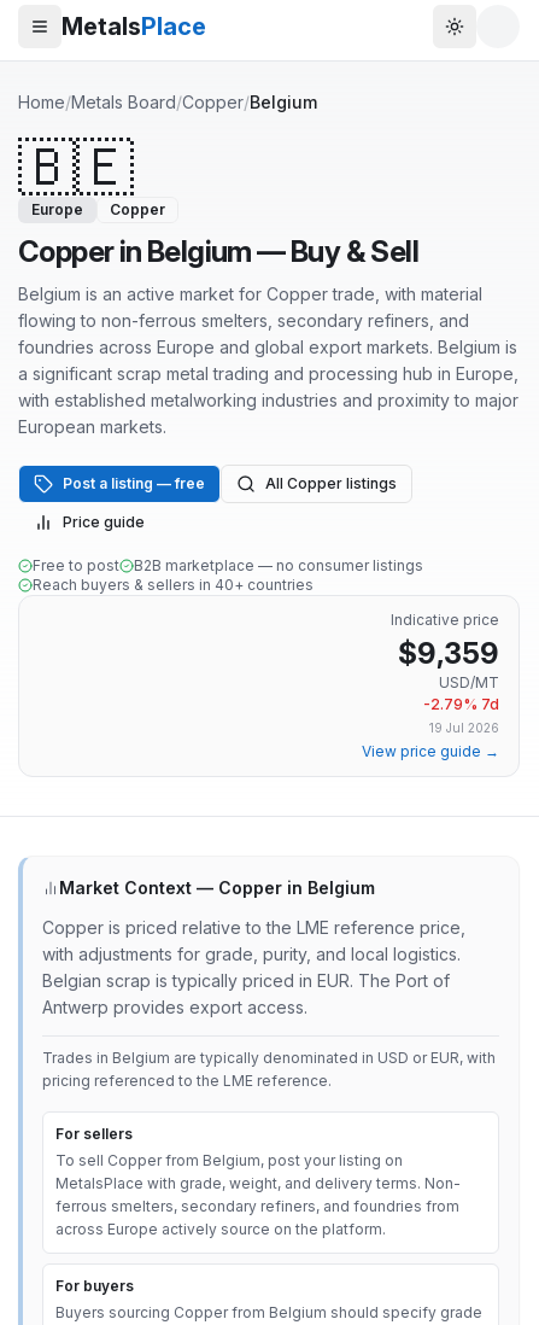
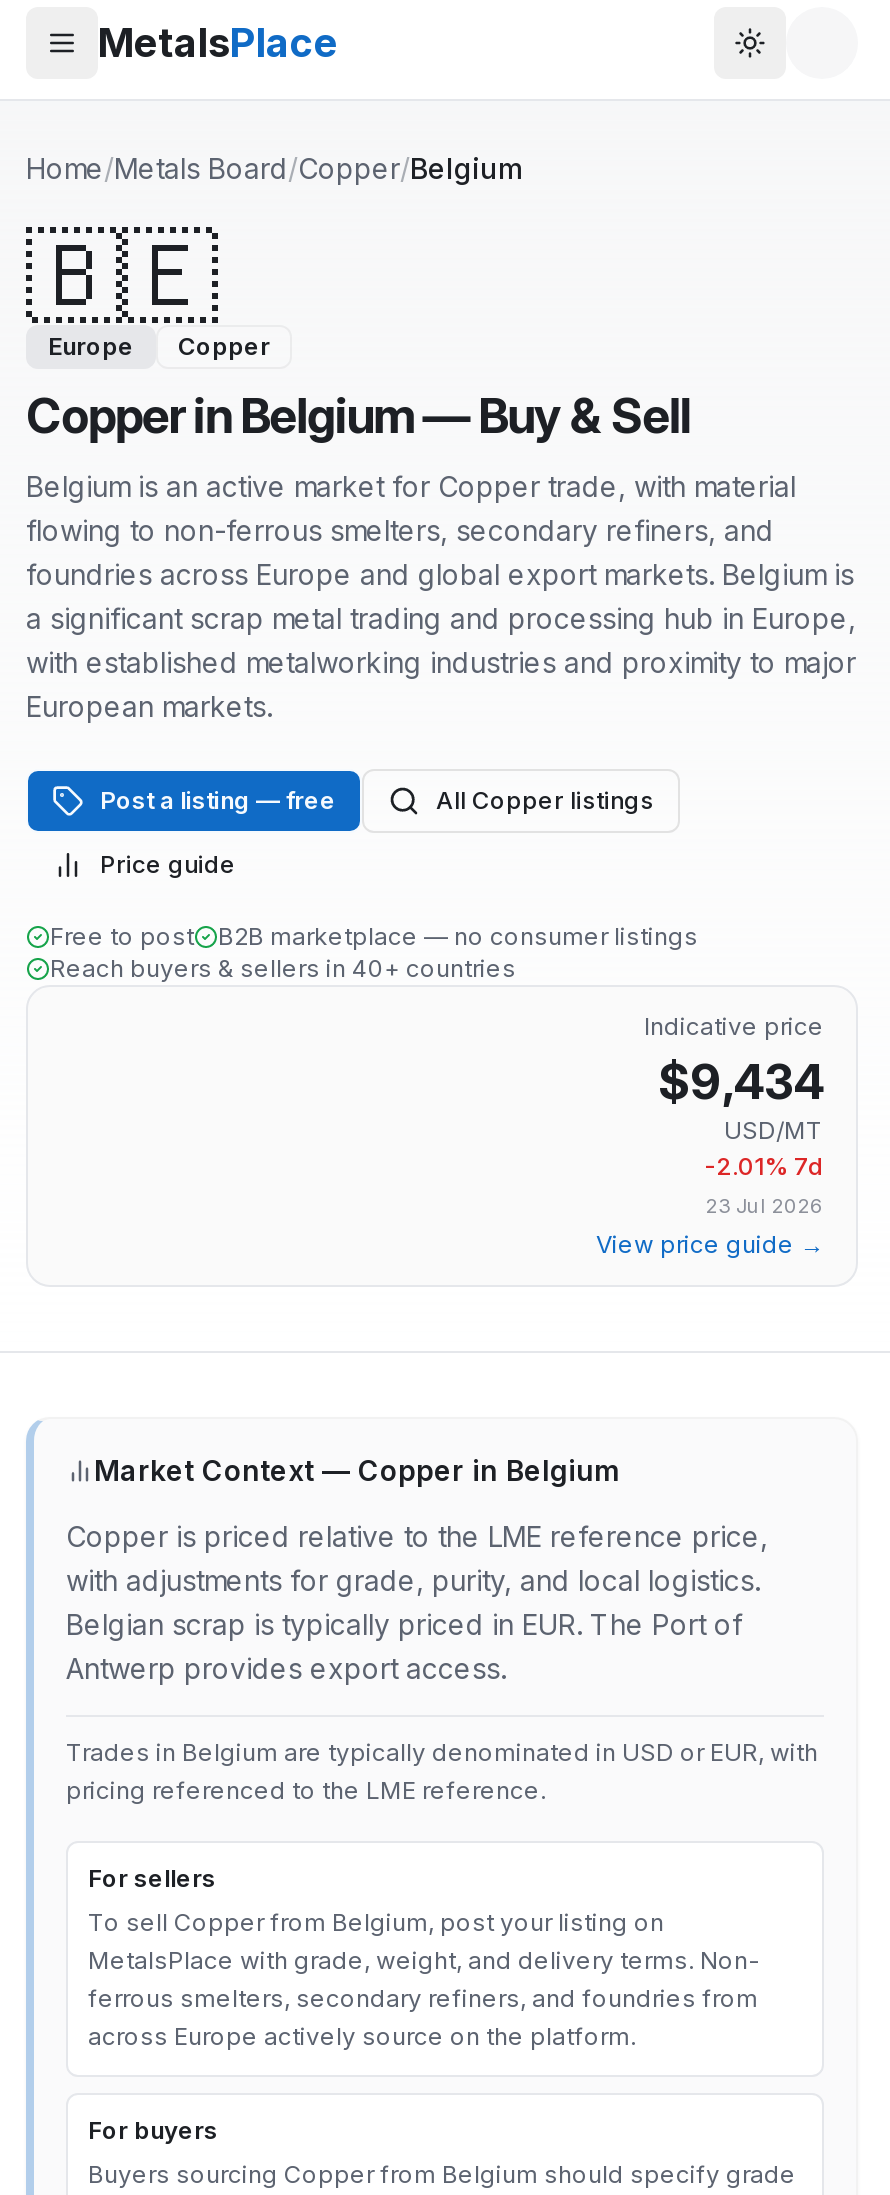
- $9,359
+ $9,434

- -2.79% 7d
+ -2.01% 7d

- 19 Jul 2026
+ 23 Jul 2026
